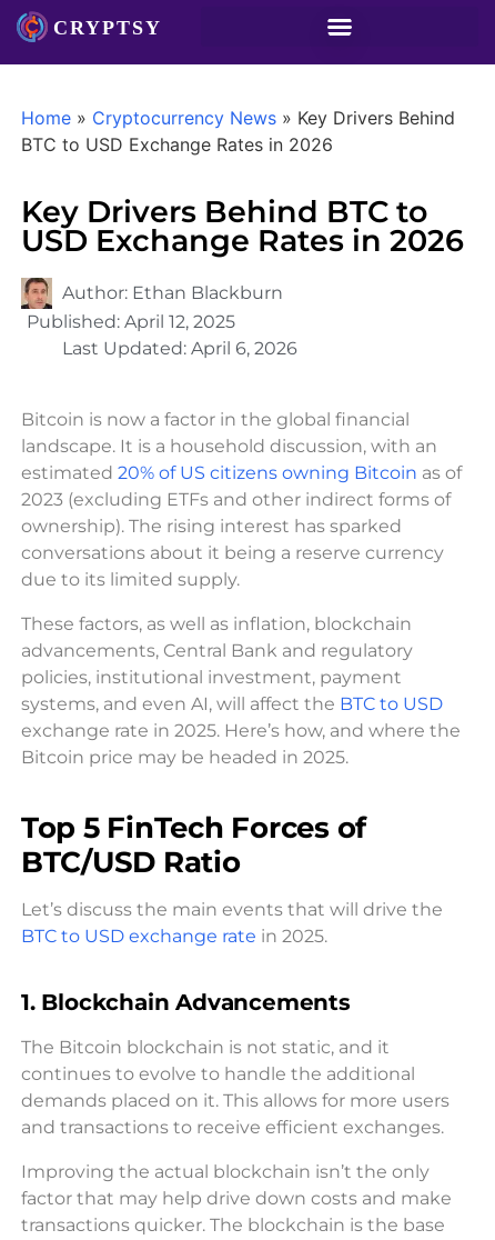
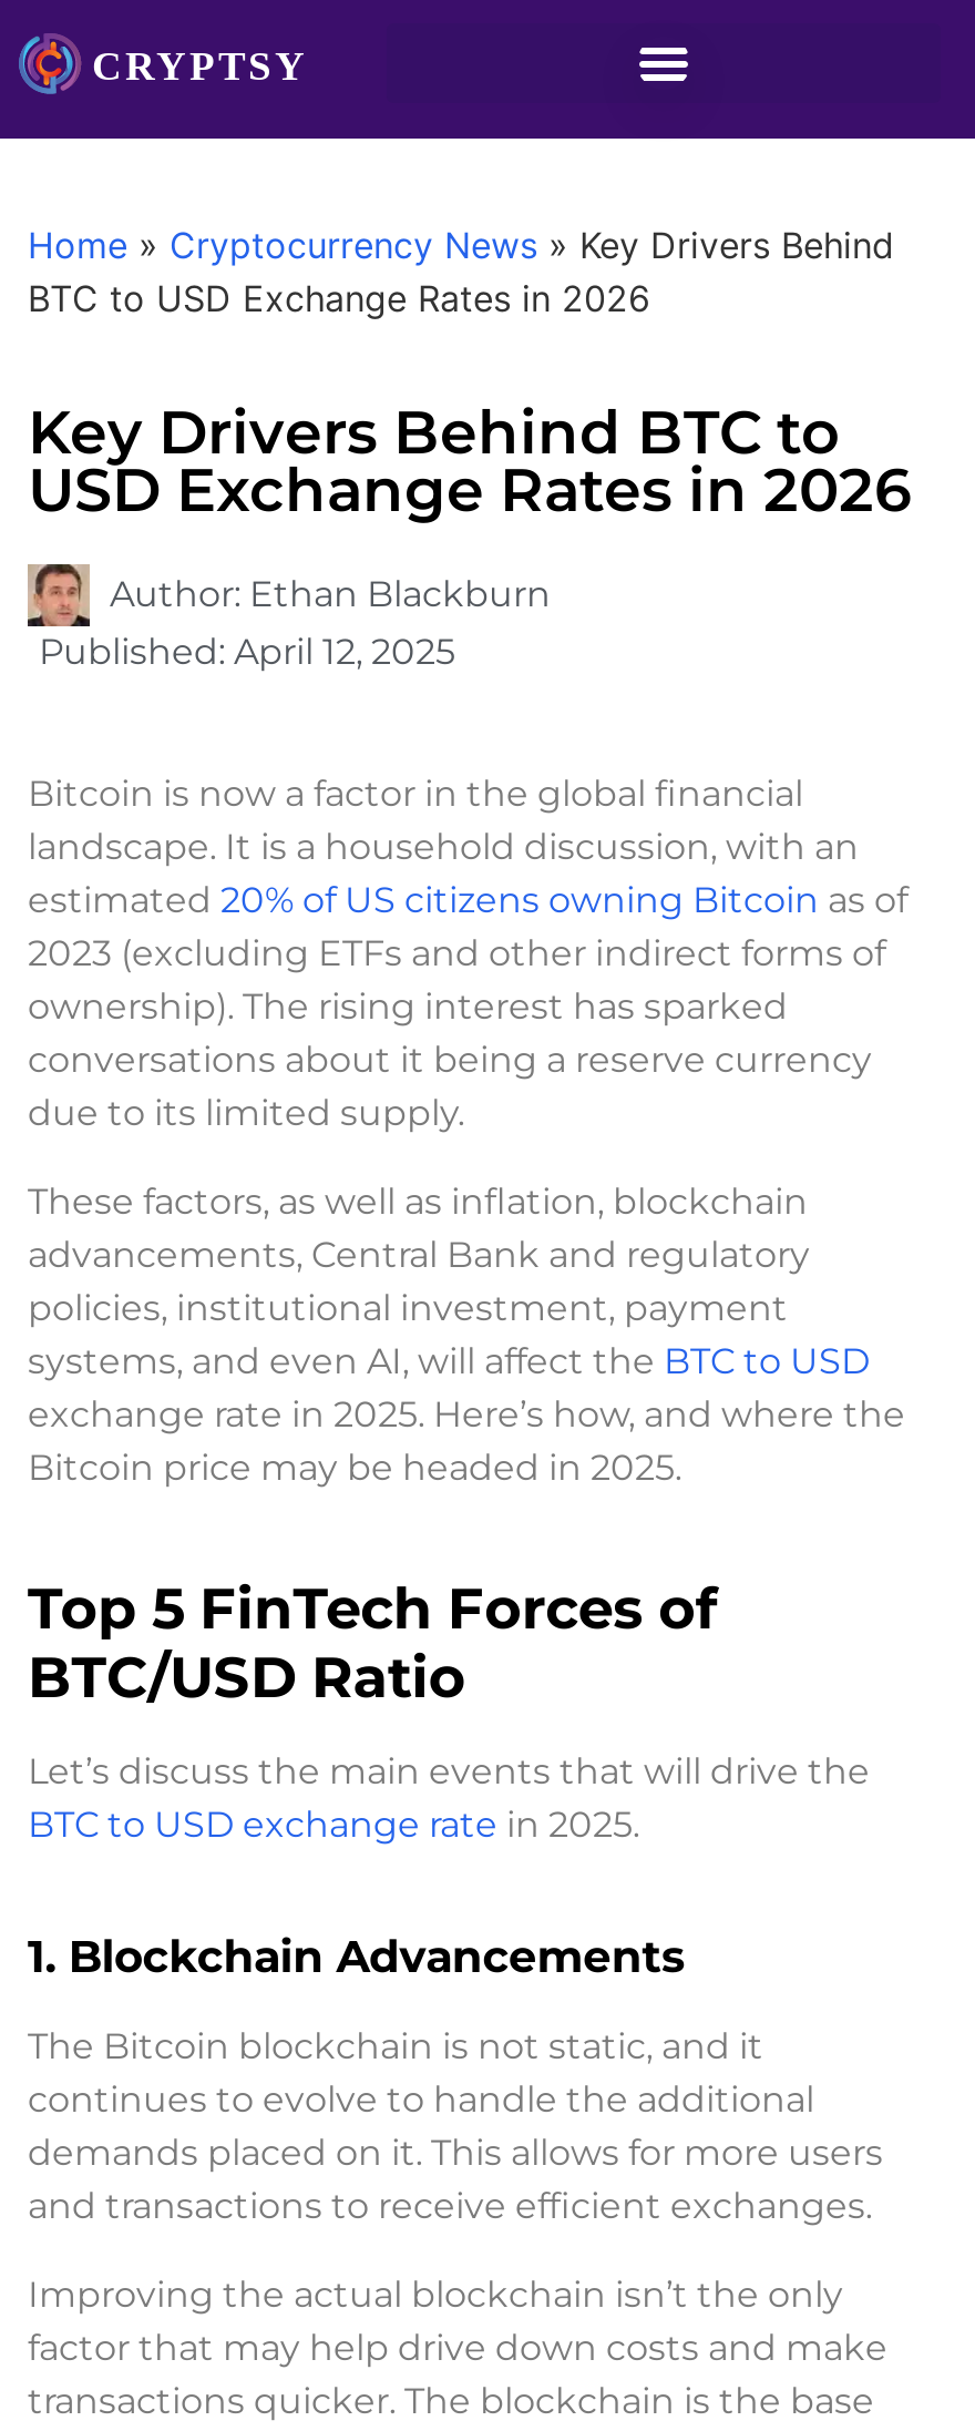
- Last Updated: April 6, 2026
